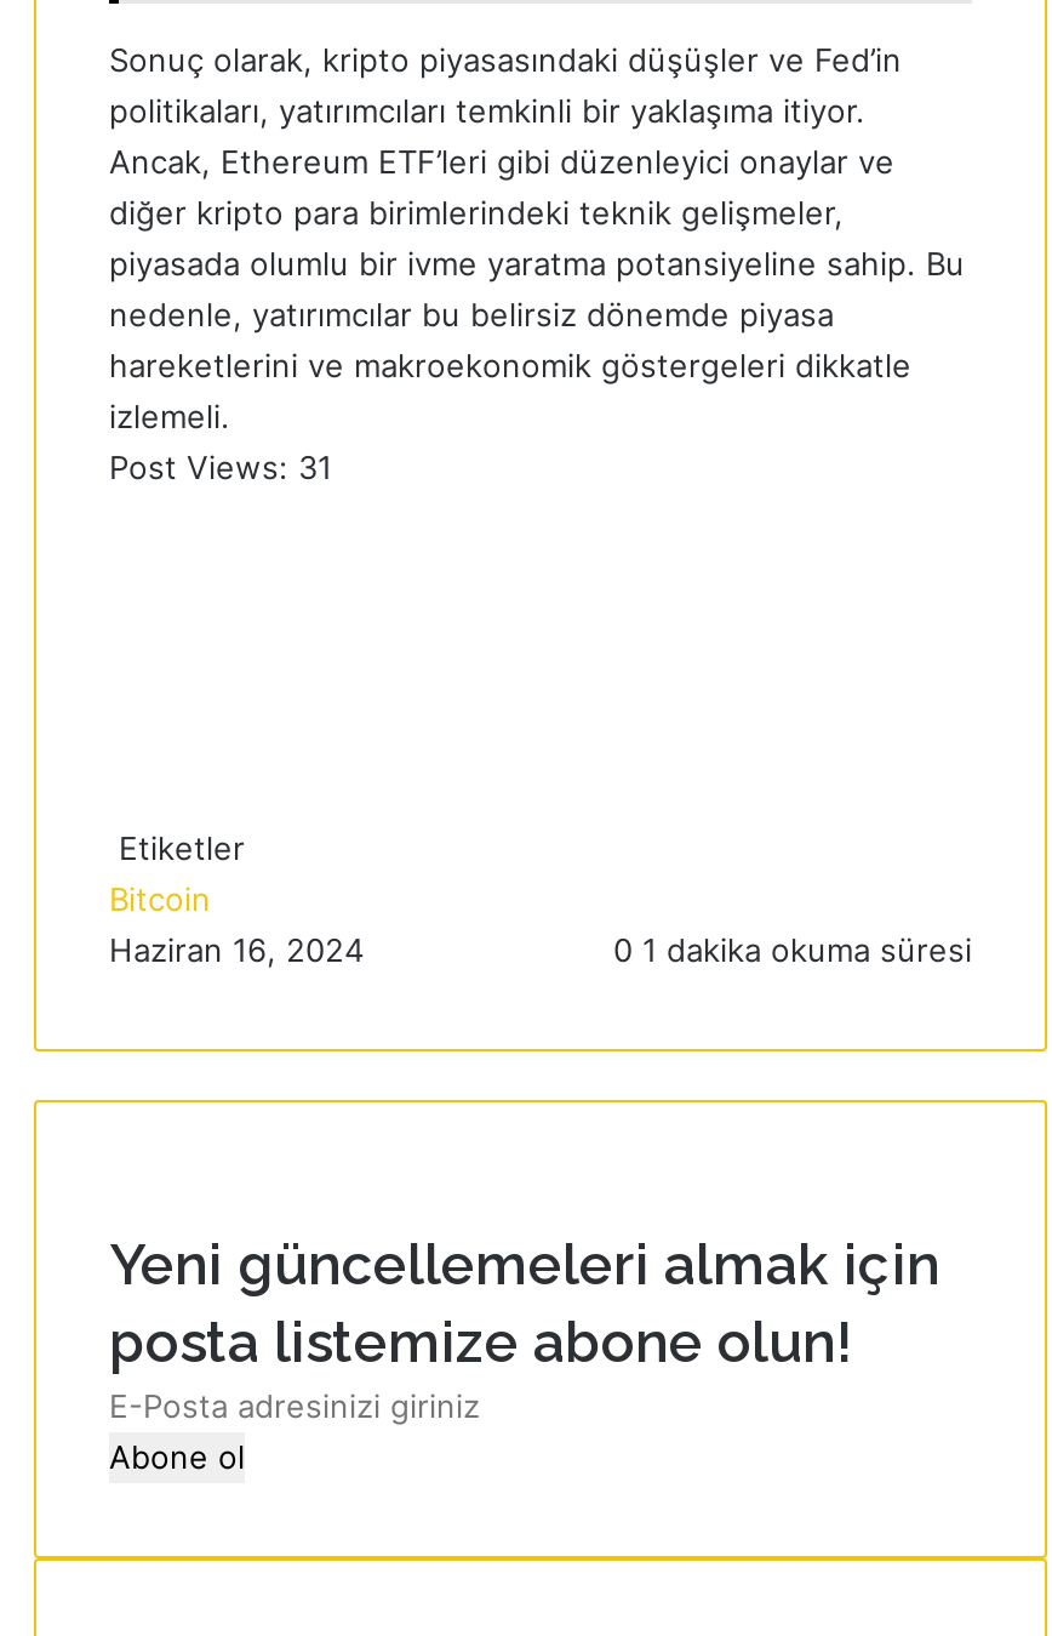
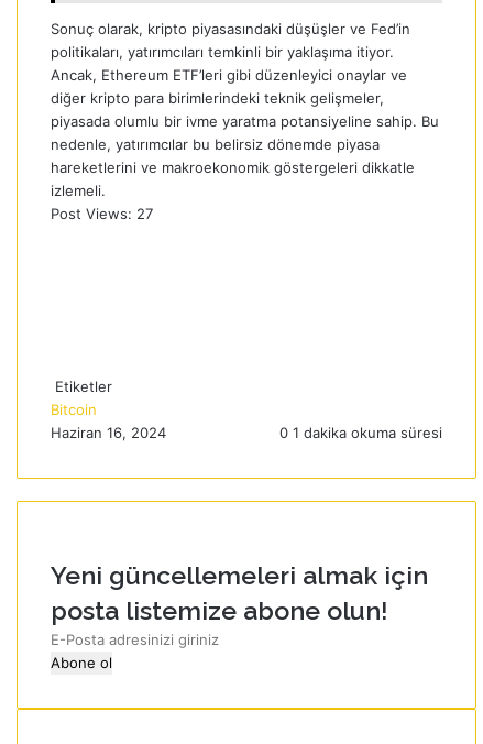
- Post Views: 31
+ Post Views: 27
